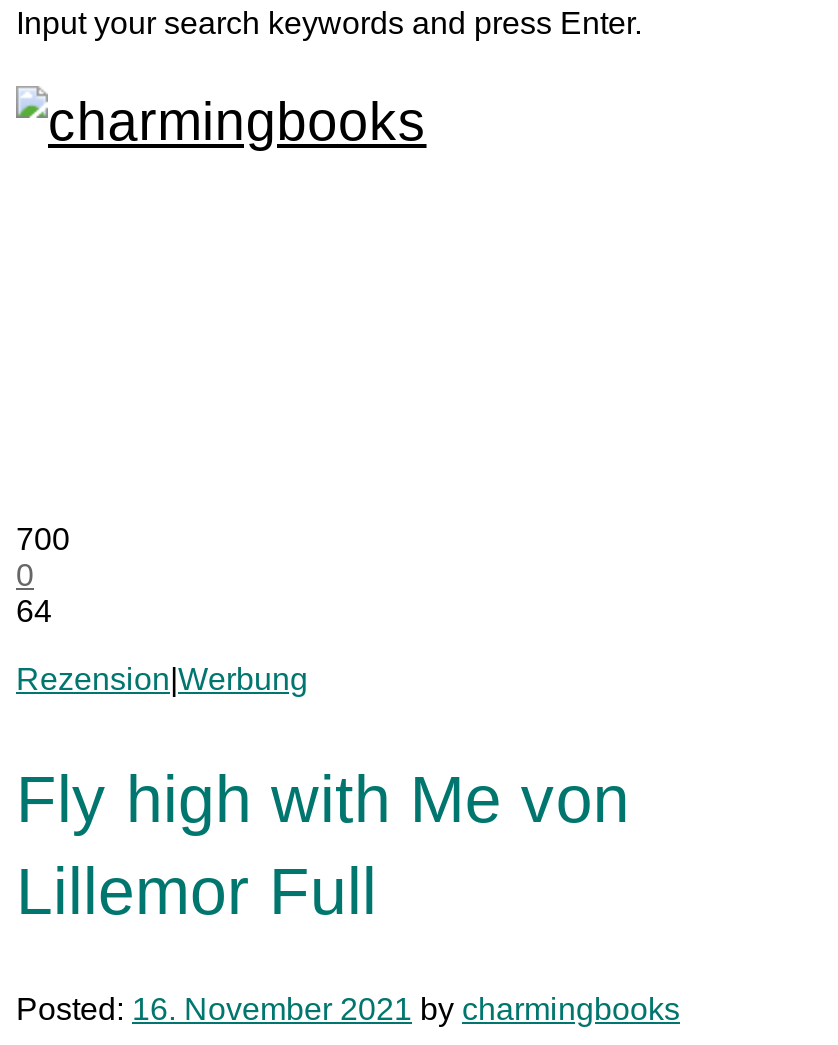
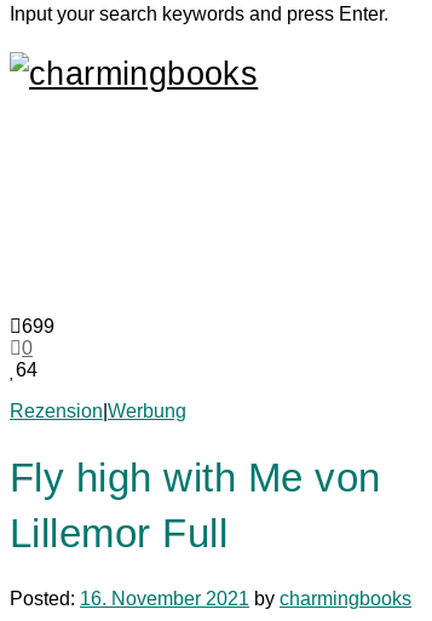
- 700
+ 699
